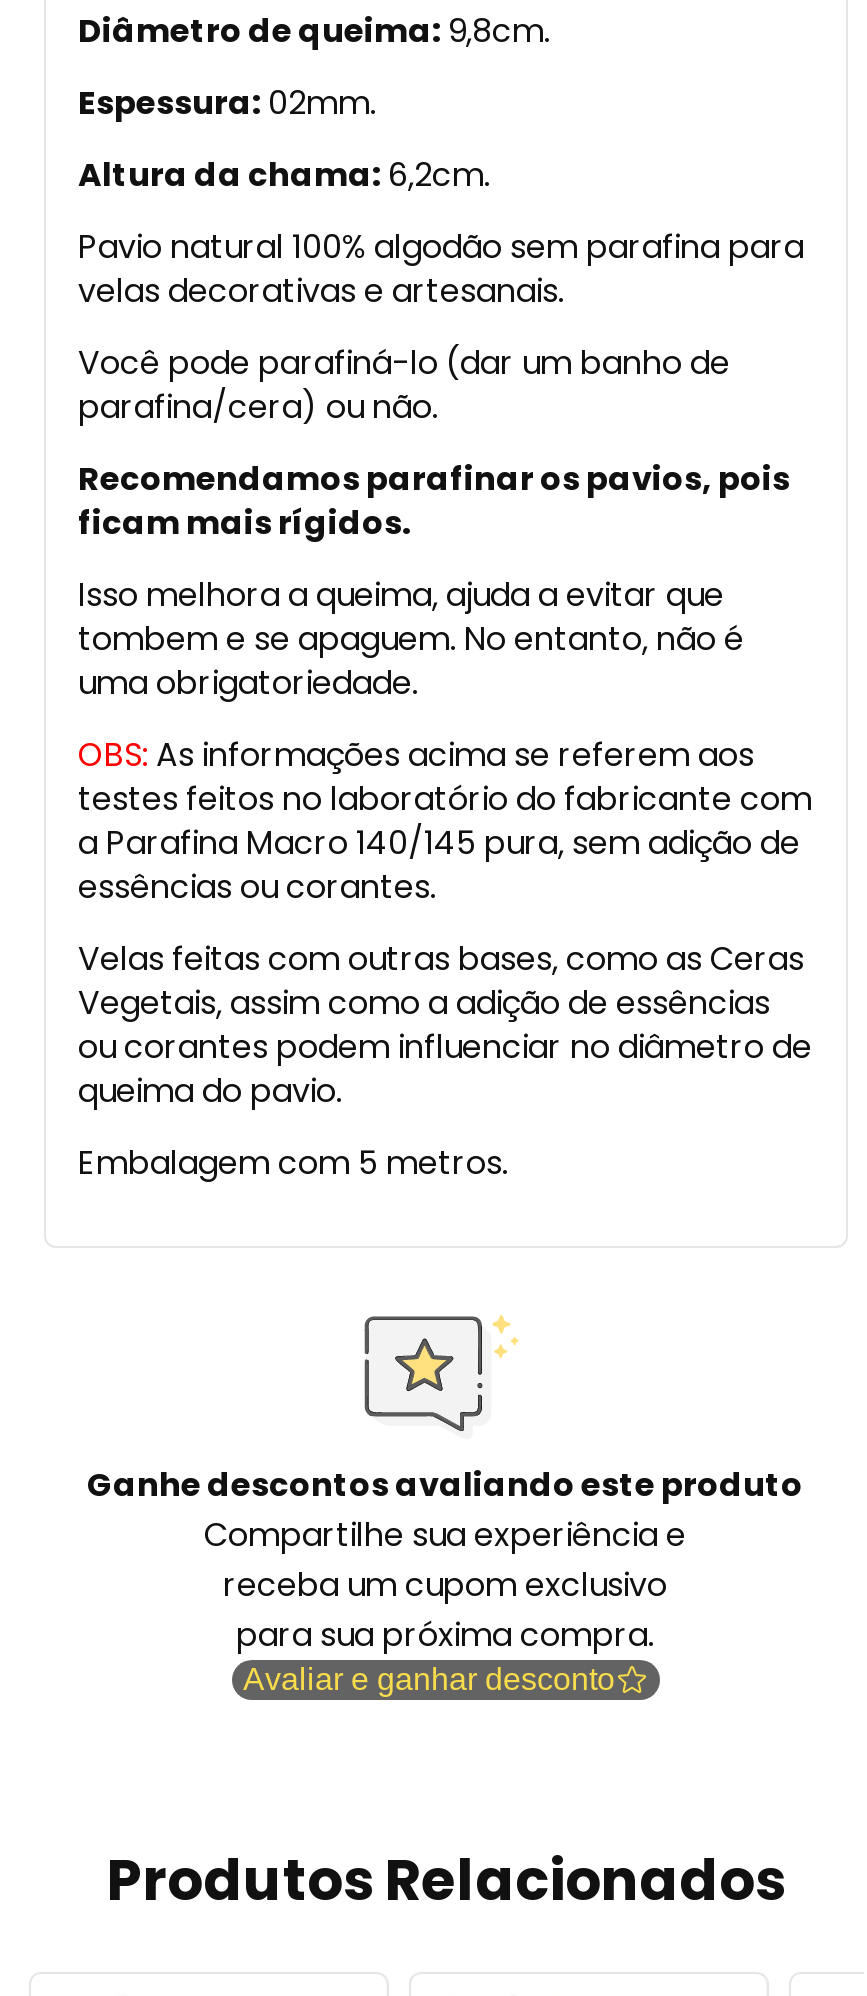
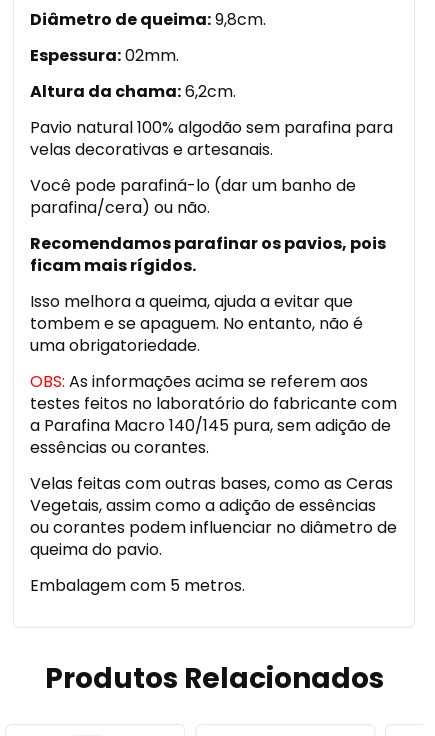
- [image]
- Ganhe descontos avaliando este produto
- Compartilhe sua experiência e
- receba um cupom exclusivo
- para sua próxima compra.
- Avaliar e ganhar desconto
